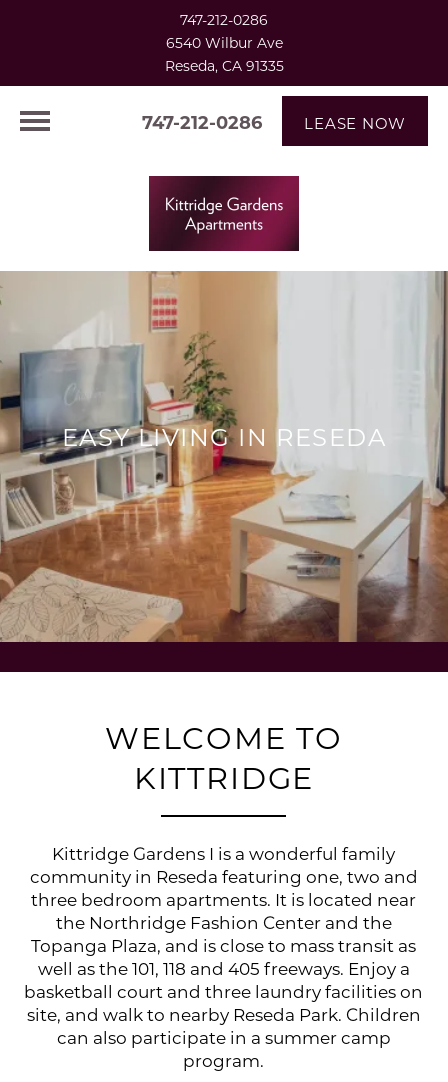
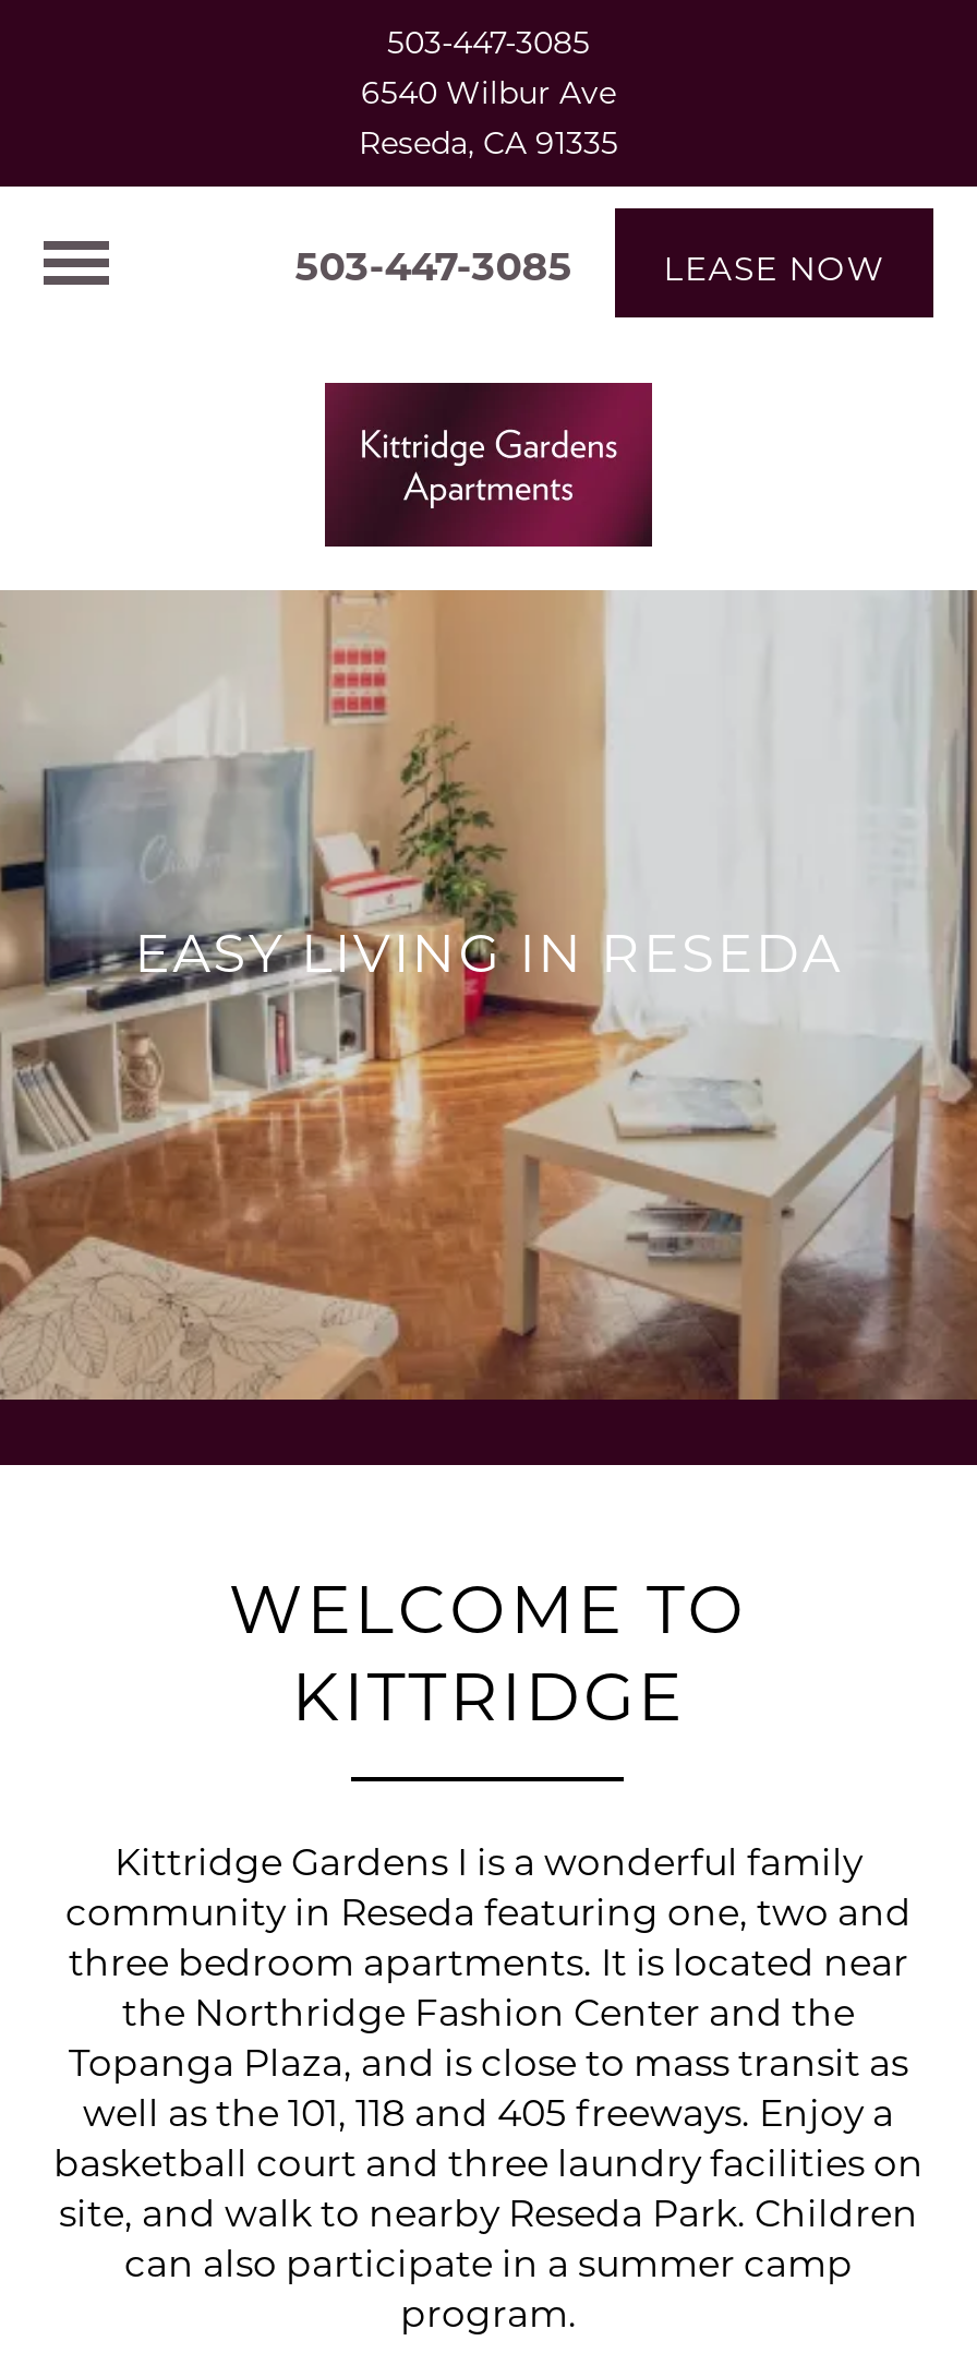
- 747-212-0286
+ 503-447-3085

- 747-212-0286
+ 503-447-3085
